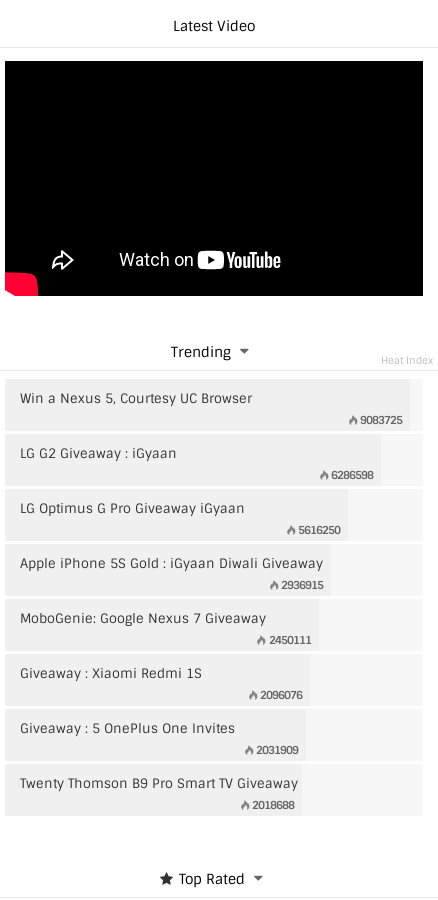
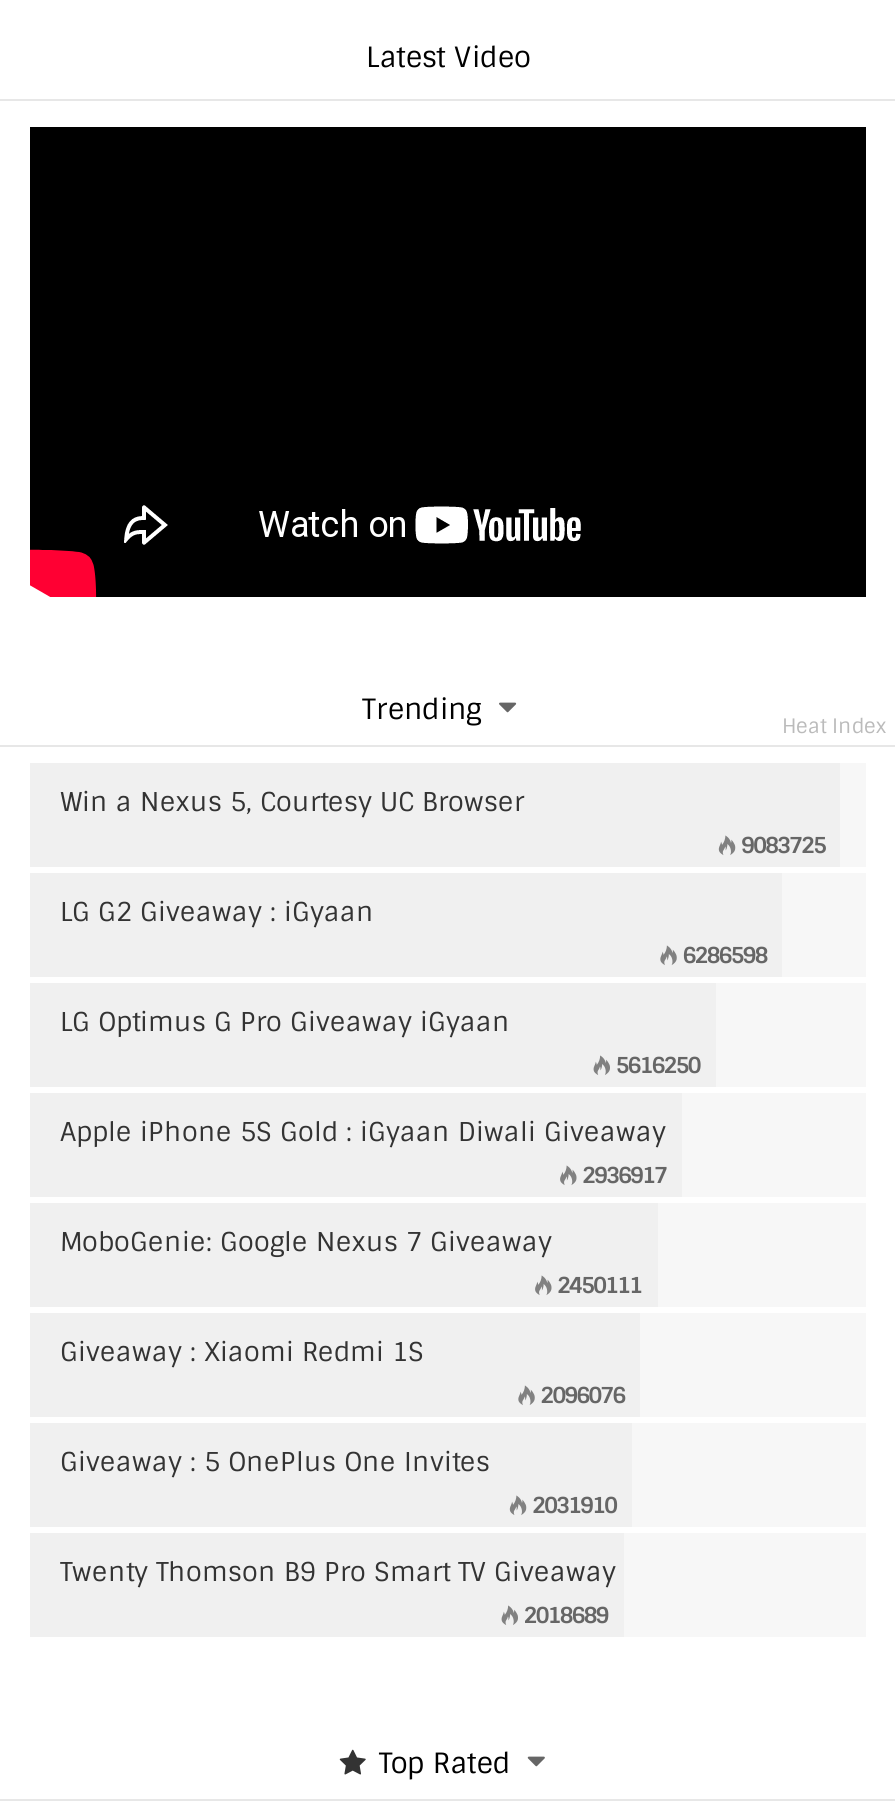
- 2936915
+ 2936917

- 2031909
+ 2031910

- 2018688
+ 2018689
